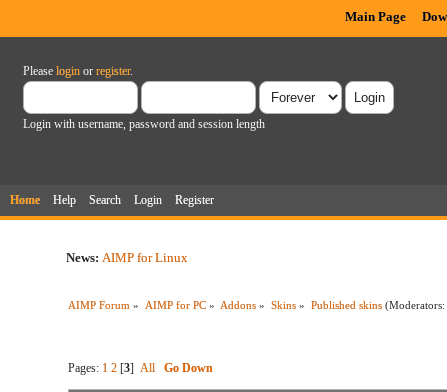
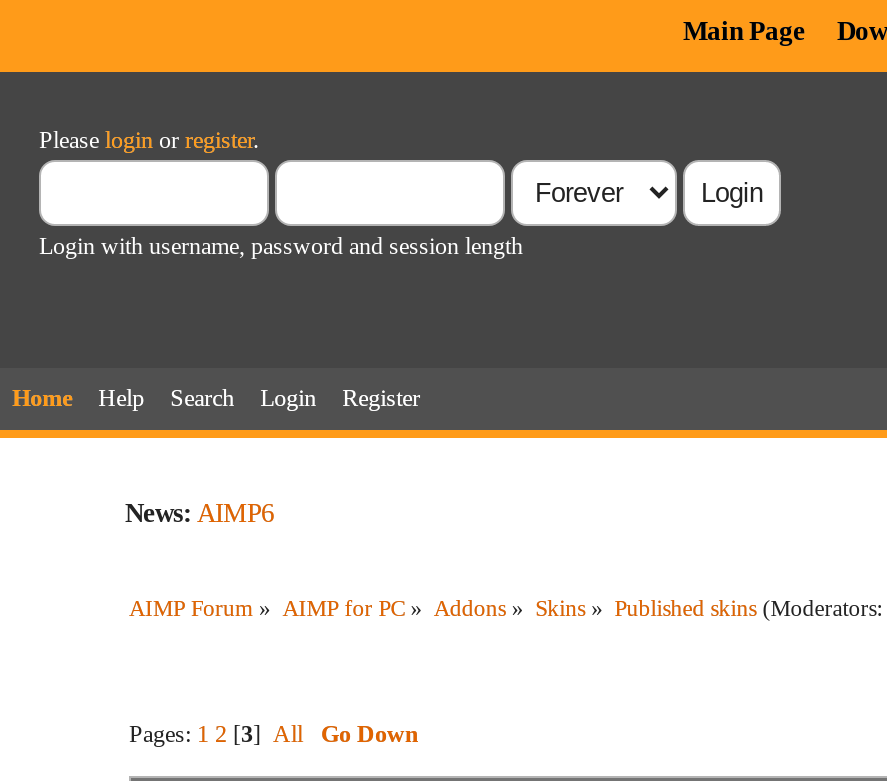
- News: AIMP for Linux
+ News: AIMP6
